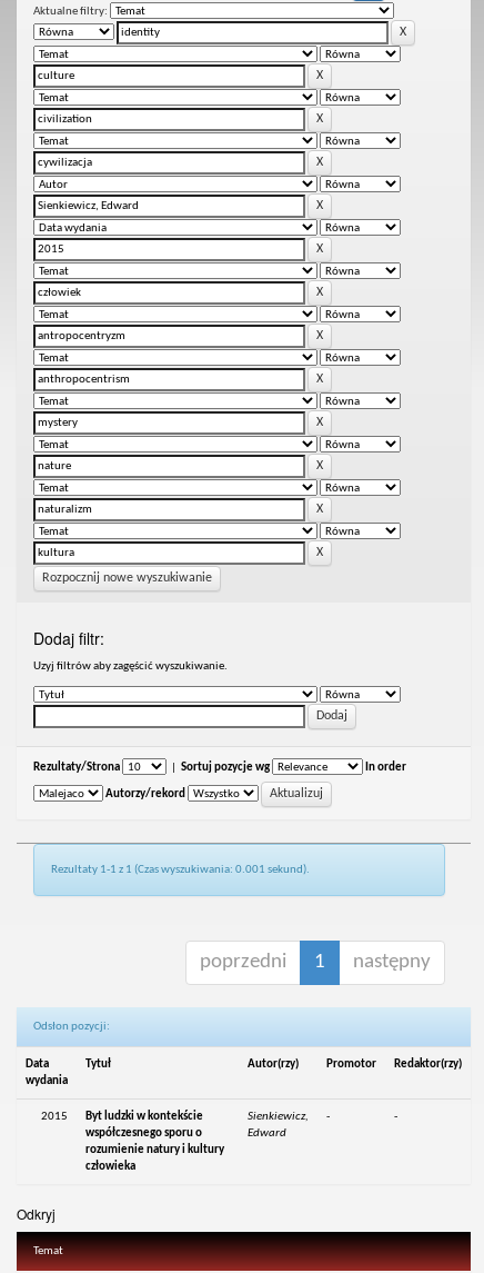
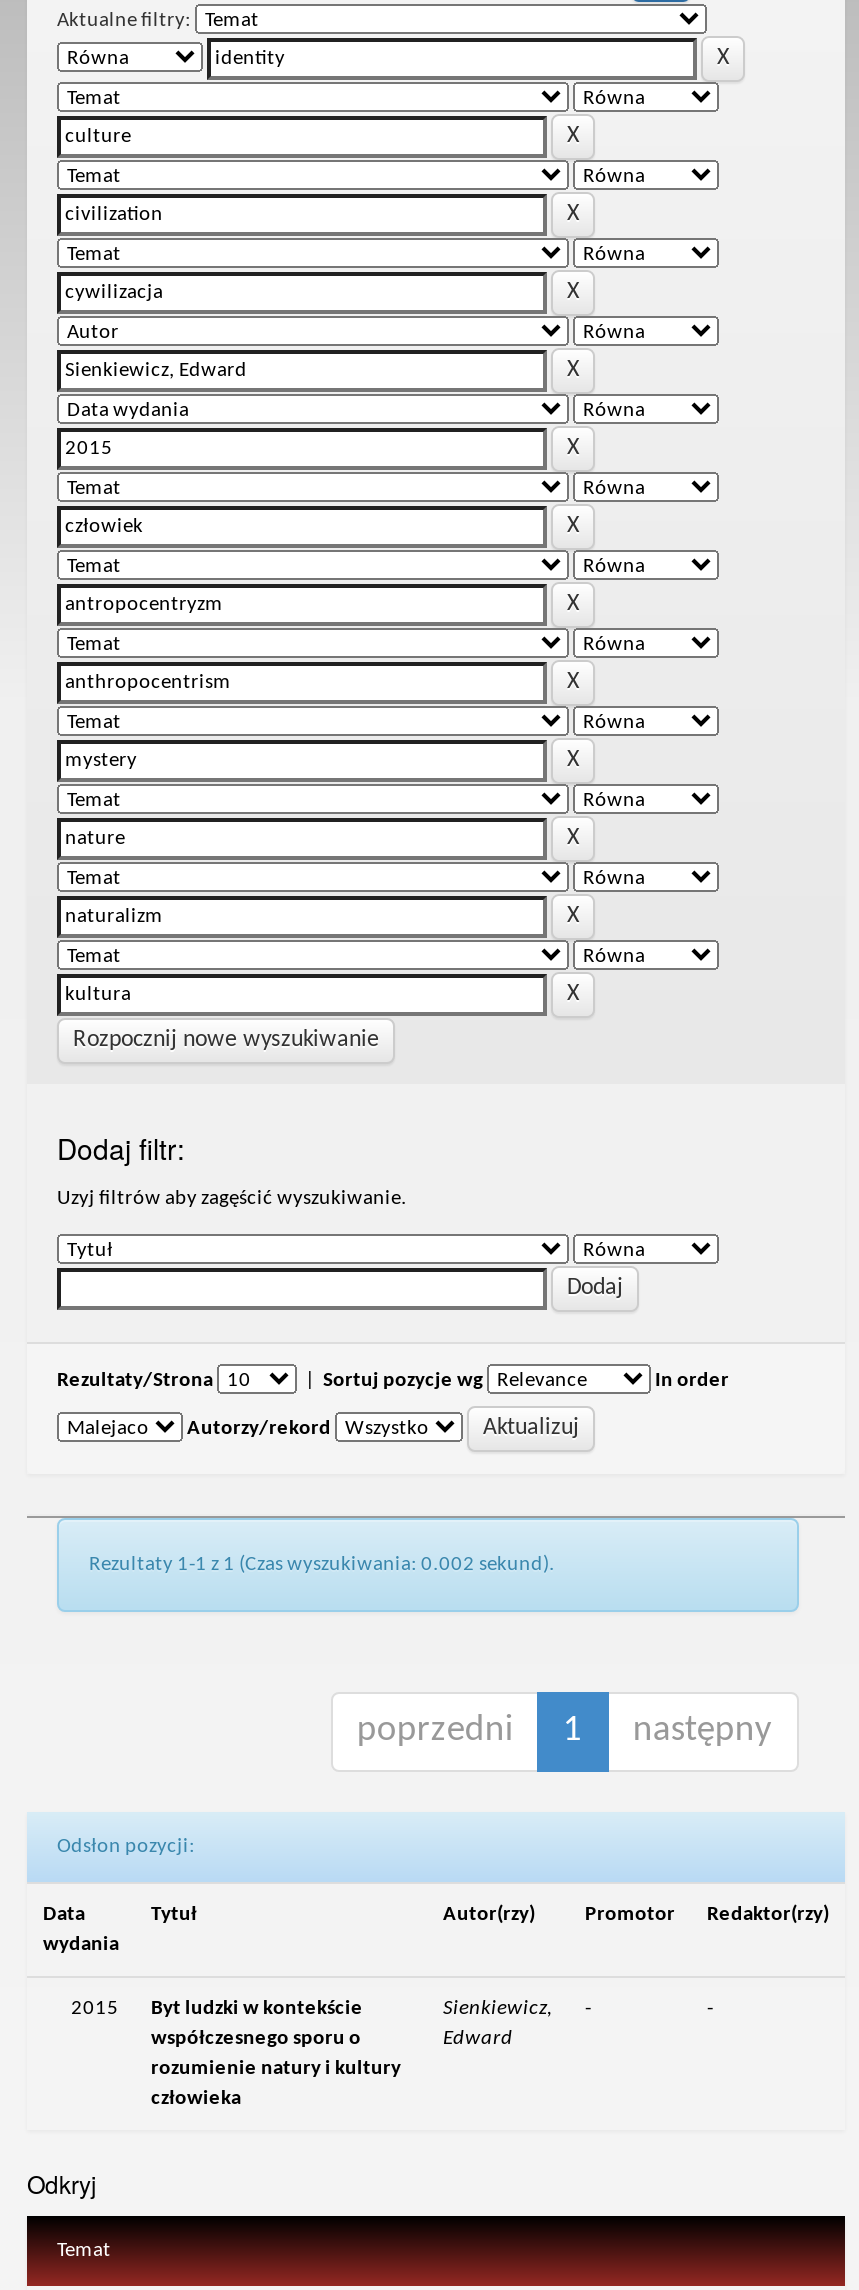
- Rezultaty 1-1 z 1 (Czas wyszukiwania: 0.001 sekund).
+ Rezultaty 1-1 z 1 (Czas wyszukiwania: 0.002 sekund).
